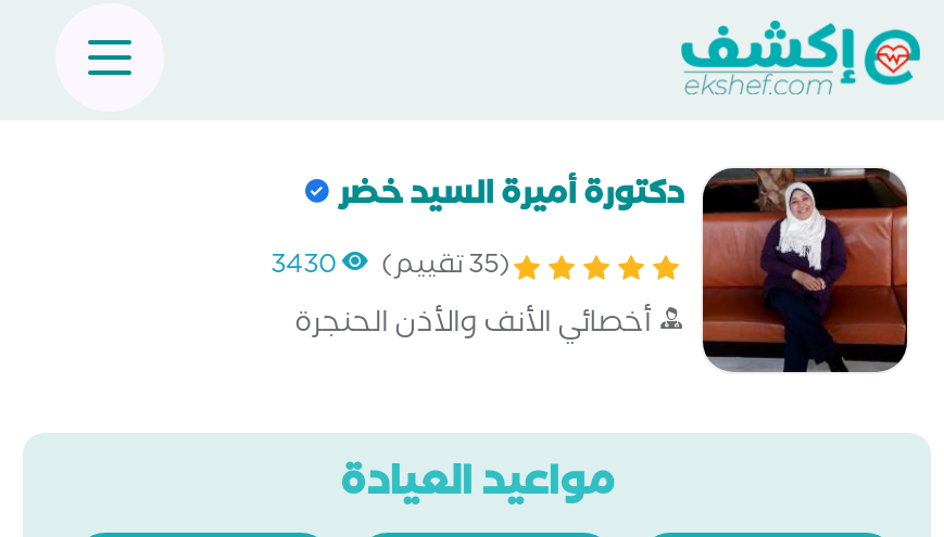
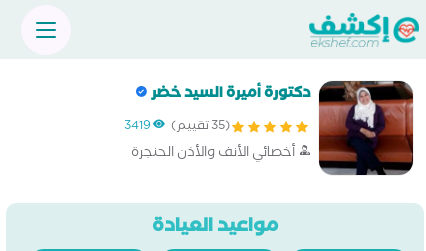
- 3430
+ 3419
